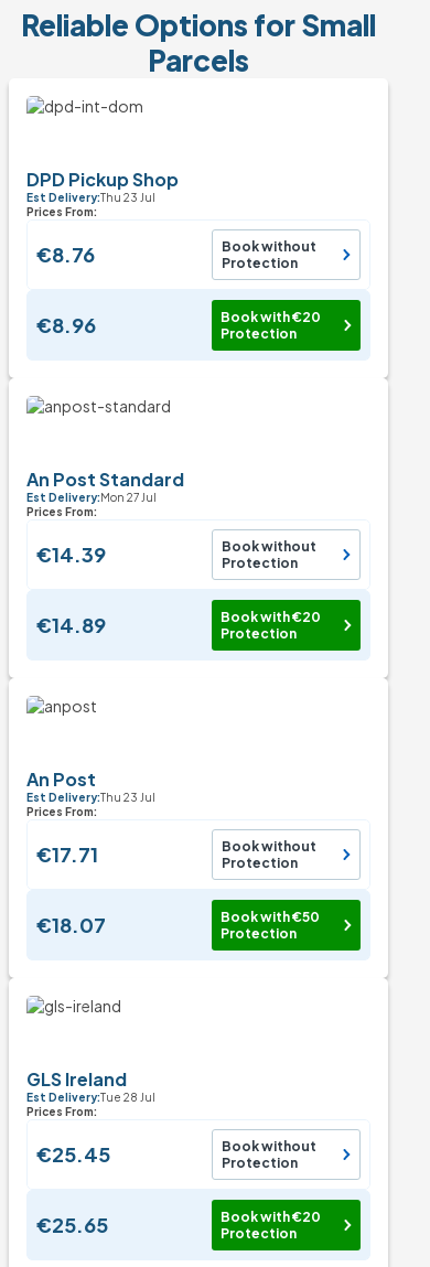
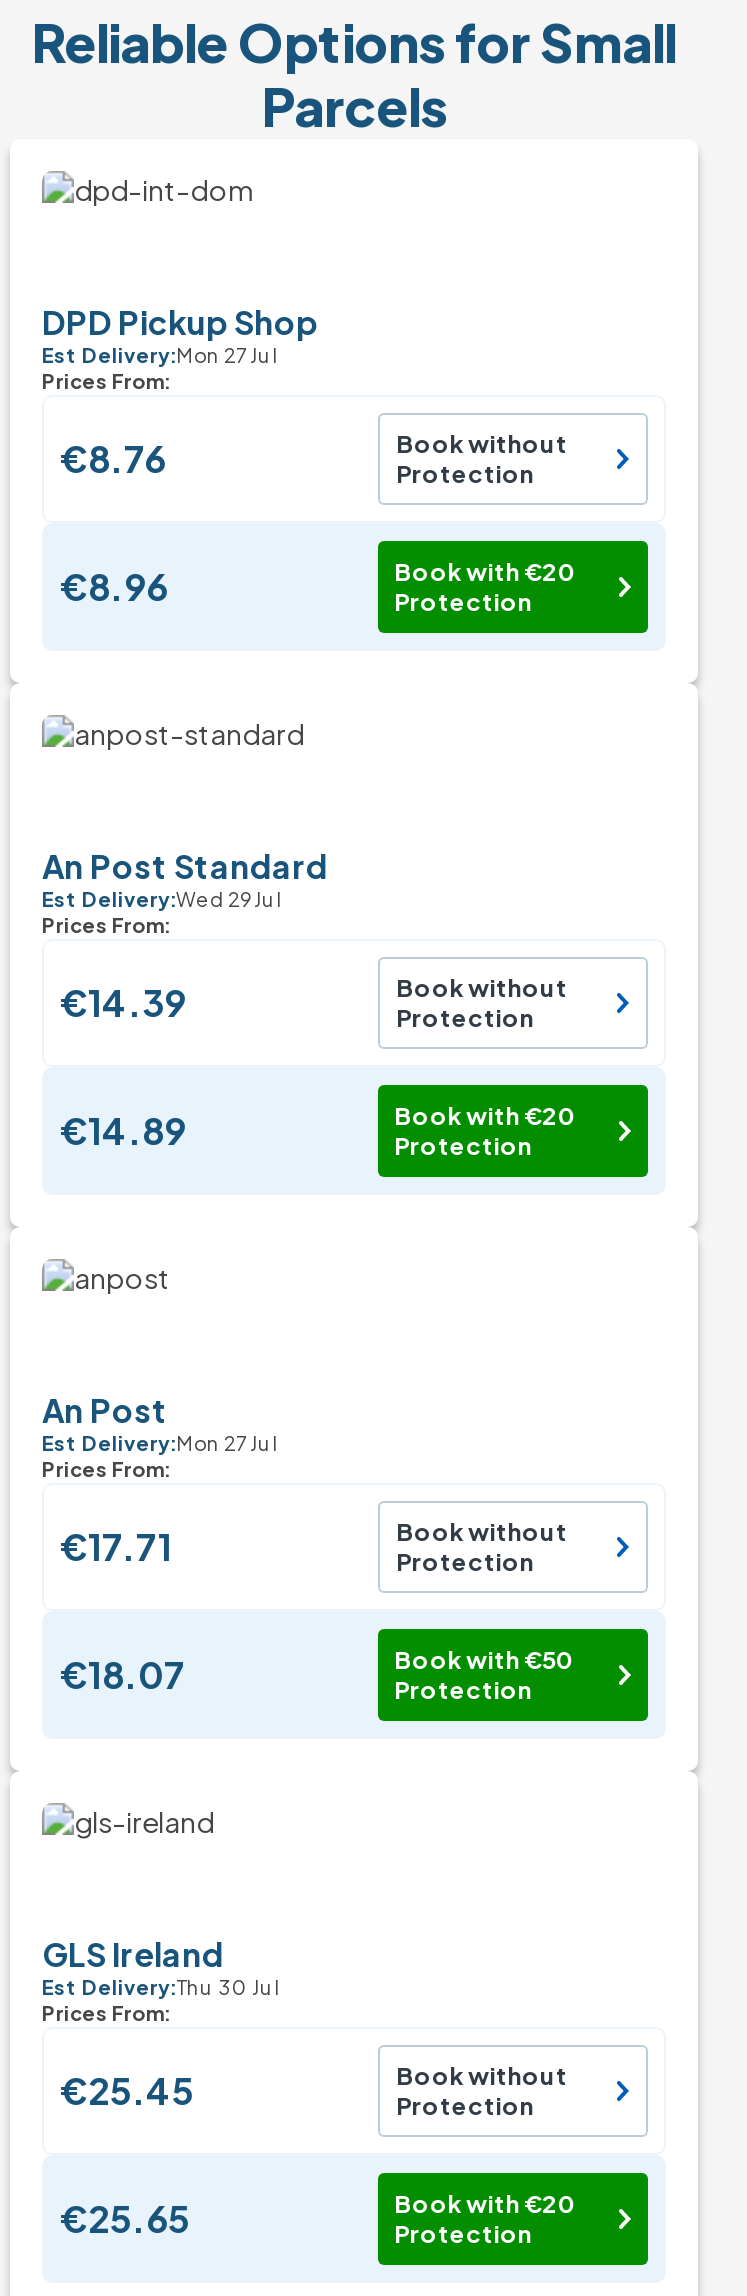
- Est Delivery:Thu 23 Jul
+ Est Delivery:Mon 27 Jul

- Est Delivery:Mon 27 Jul
+ Est Delivery:Wed 29 Jul

- Est Delivery:Thu 23 Jul
+ Est Delivery:Mon 27 Jul

- Est Delivery:Tue 28 Jul
+ Est Delivery:Thu 30 Jul
